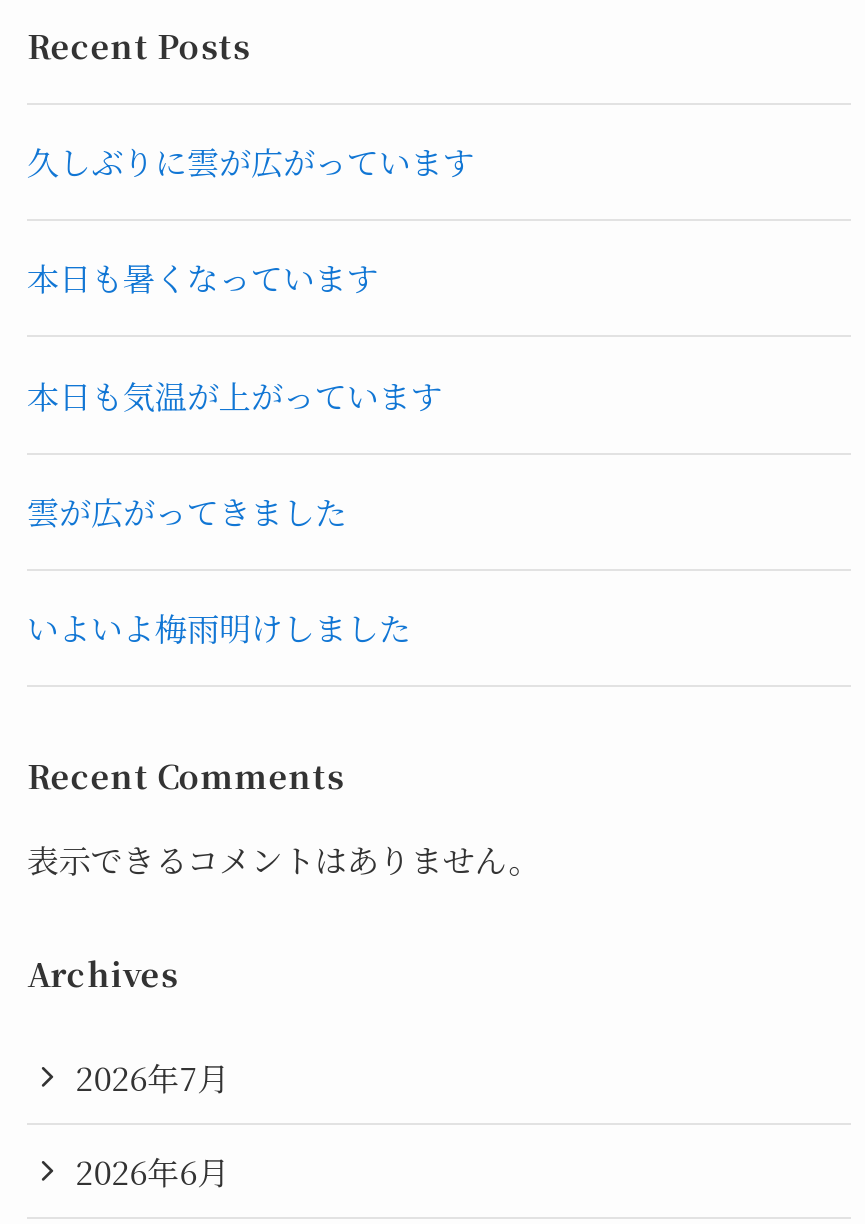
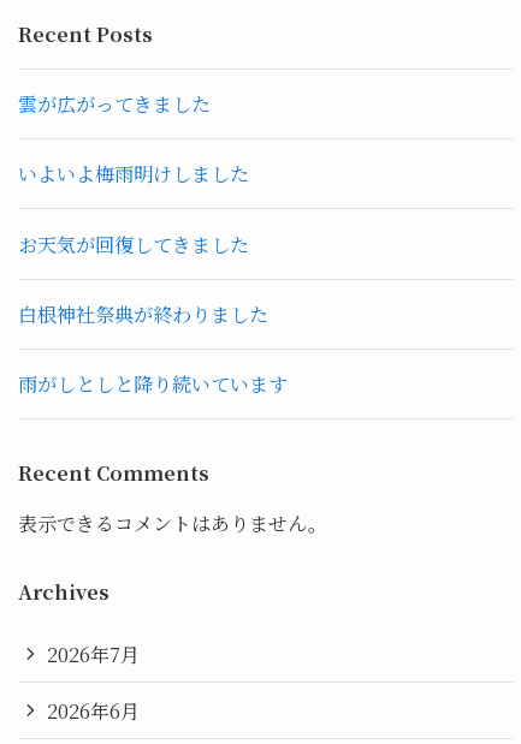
- 久しぶりに雲が広がっています
- 本日も暑くなっています
- 本日も気温が上がっています

moved up: 雲が広がってきました | いよいよ梅雨明けしました

+ お天気が回復してきました
+ 白根神社祭典が終わりました
+ 雨がしとしと降り続いています
